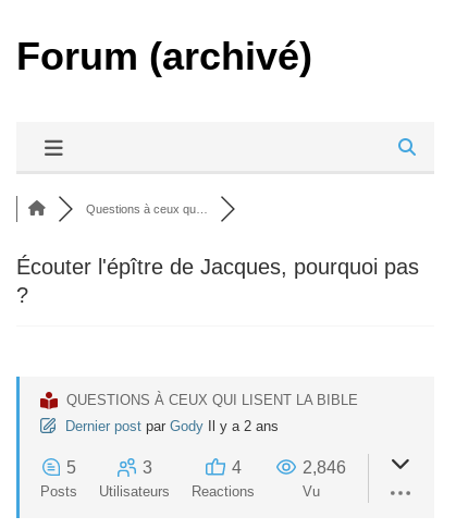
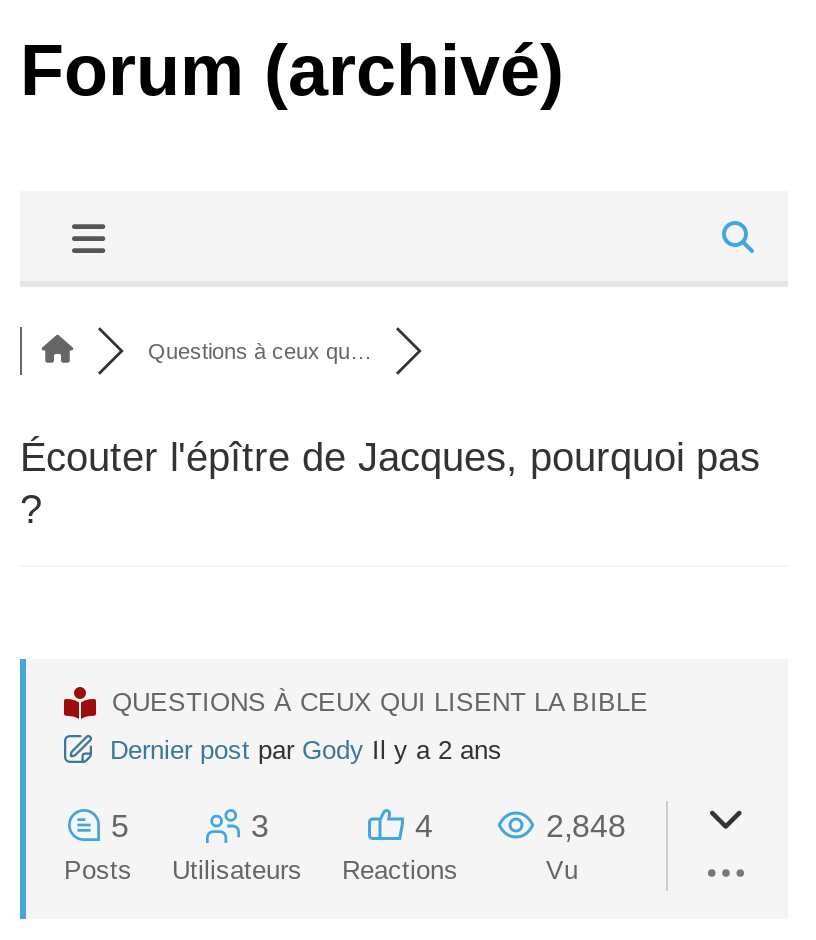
- 2,846
+ 2,848
